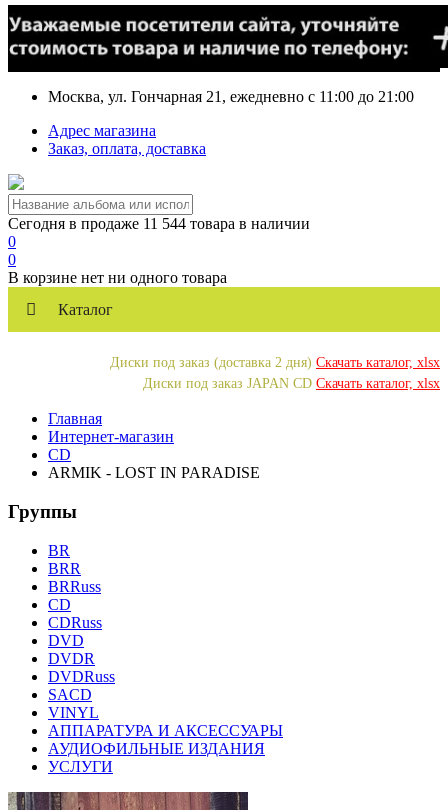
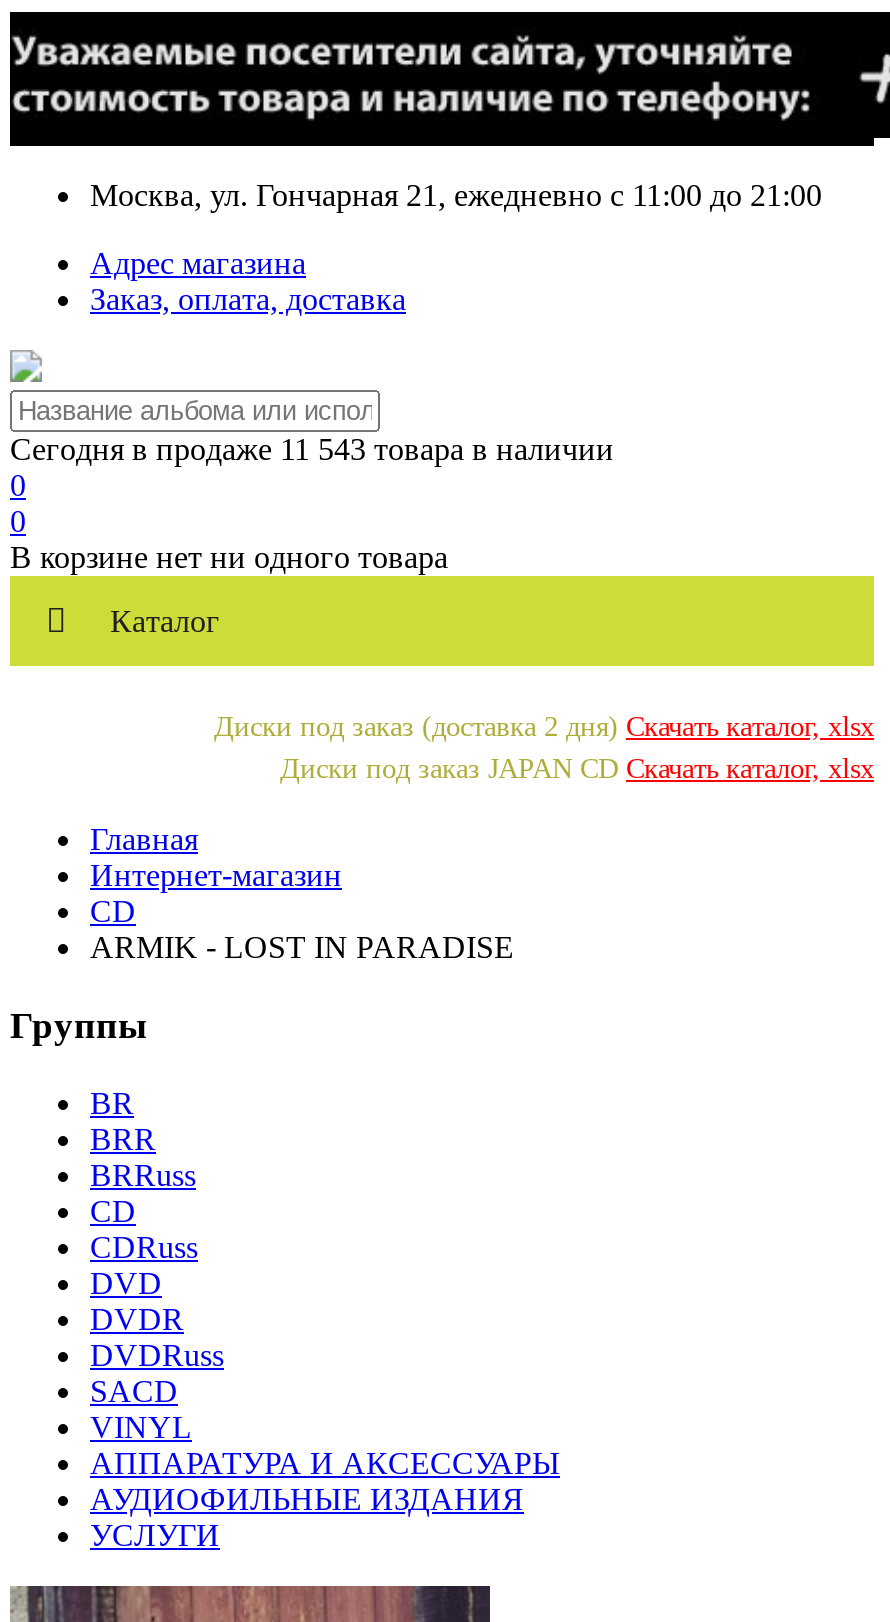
- Сегодня в продаже 11 544 товара в наличии
+ Сегодня в продаже 11 543 товара в наличии
